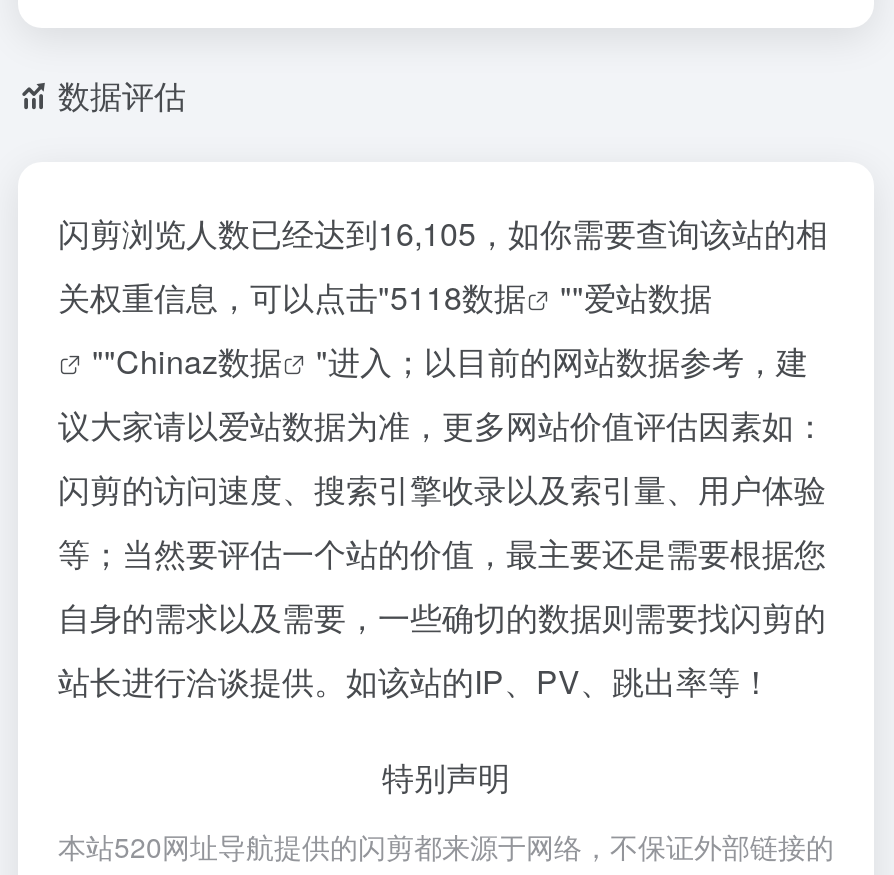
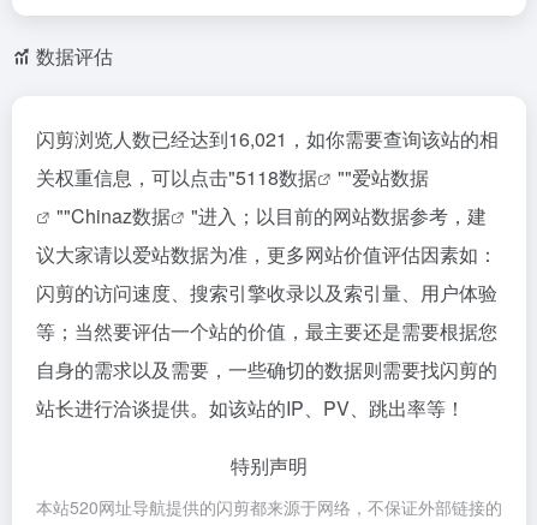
- 闪剪浏览人数已经达到16,105，如你需要查询该站的相
+ 闪剪浏览人数已经达到16,021，如你需要查询该站的相
